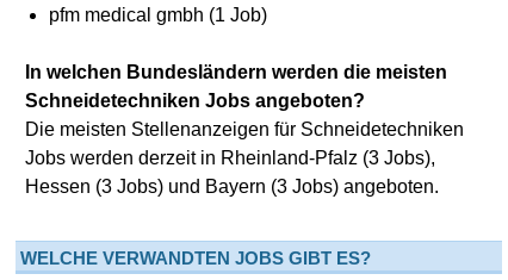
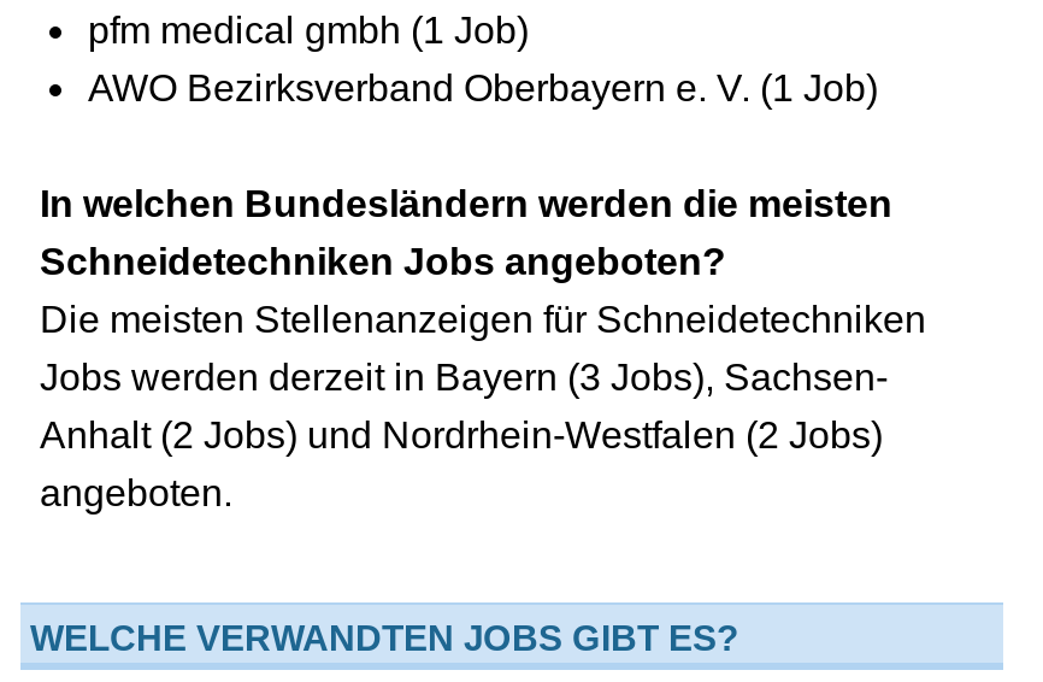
+ AWO Bezirksverband Oberbayern e. V. (1 Job)

- Jobs werden derzeit in Rheinland-Pfalz (3 Jobs),
- Hessen (3 Jobs) und Bayern (3 Jobs) angeboten.
+ Jobs werden derzeit in Bayern (3 Jobs), Sachsen-
+ Anhalt (2 Jobs) und Nordrhein-Westfalen (2 Jobs)
+ angeboten.
